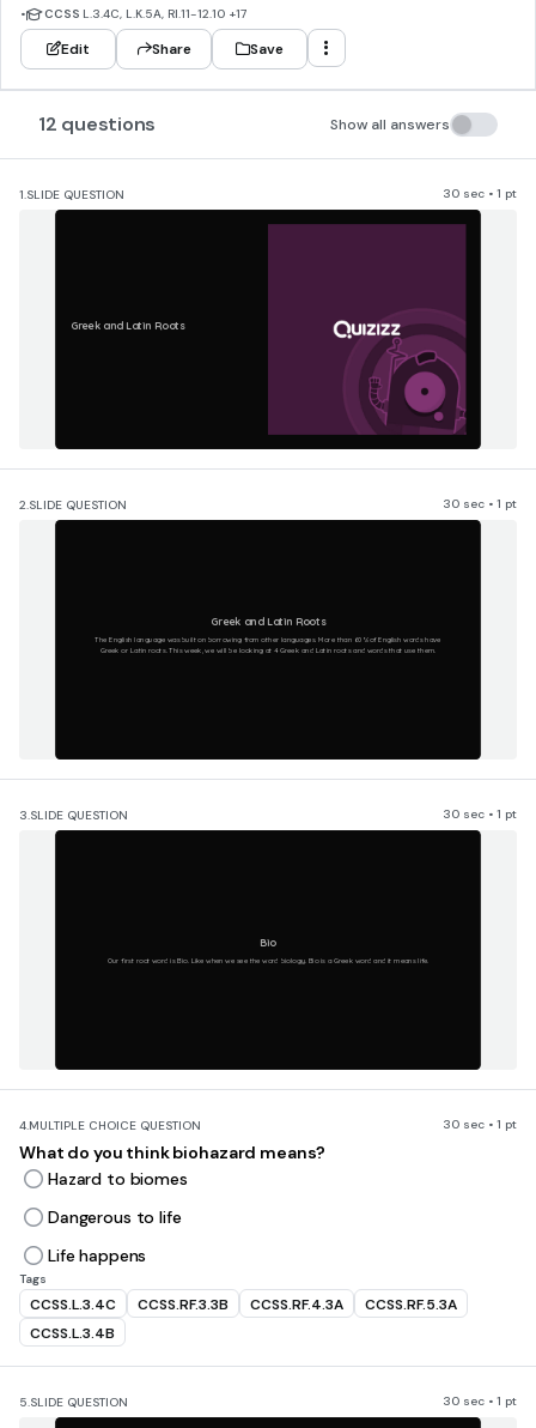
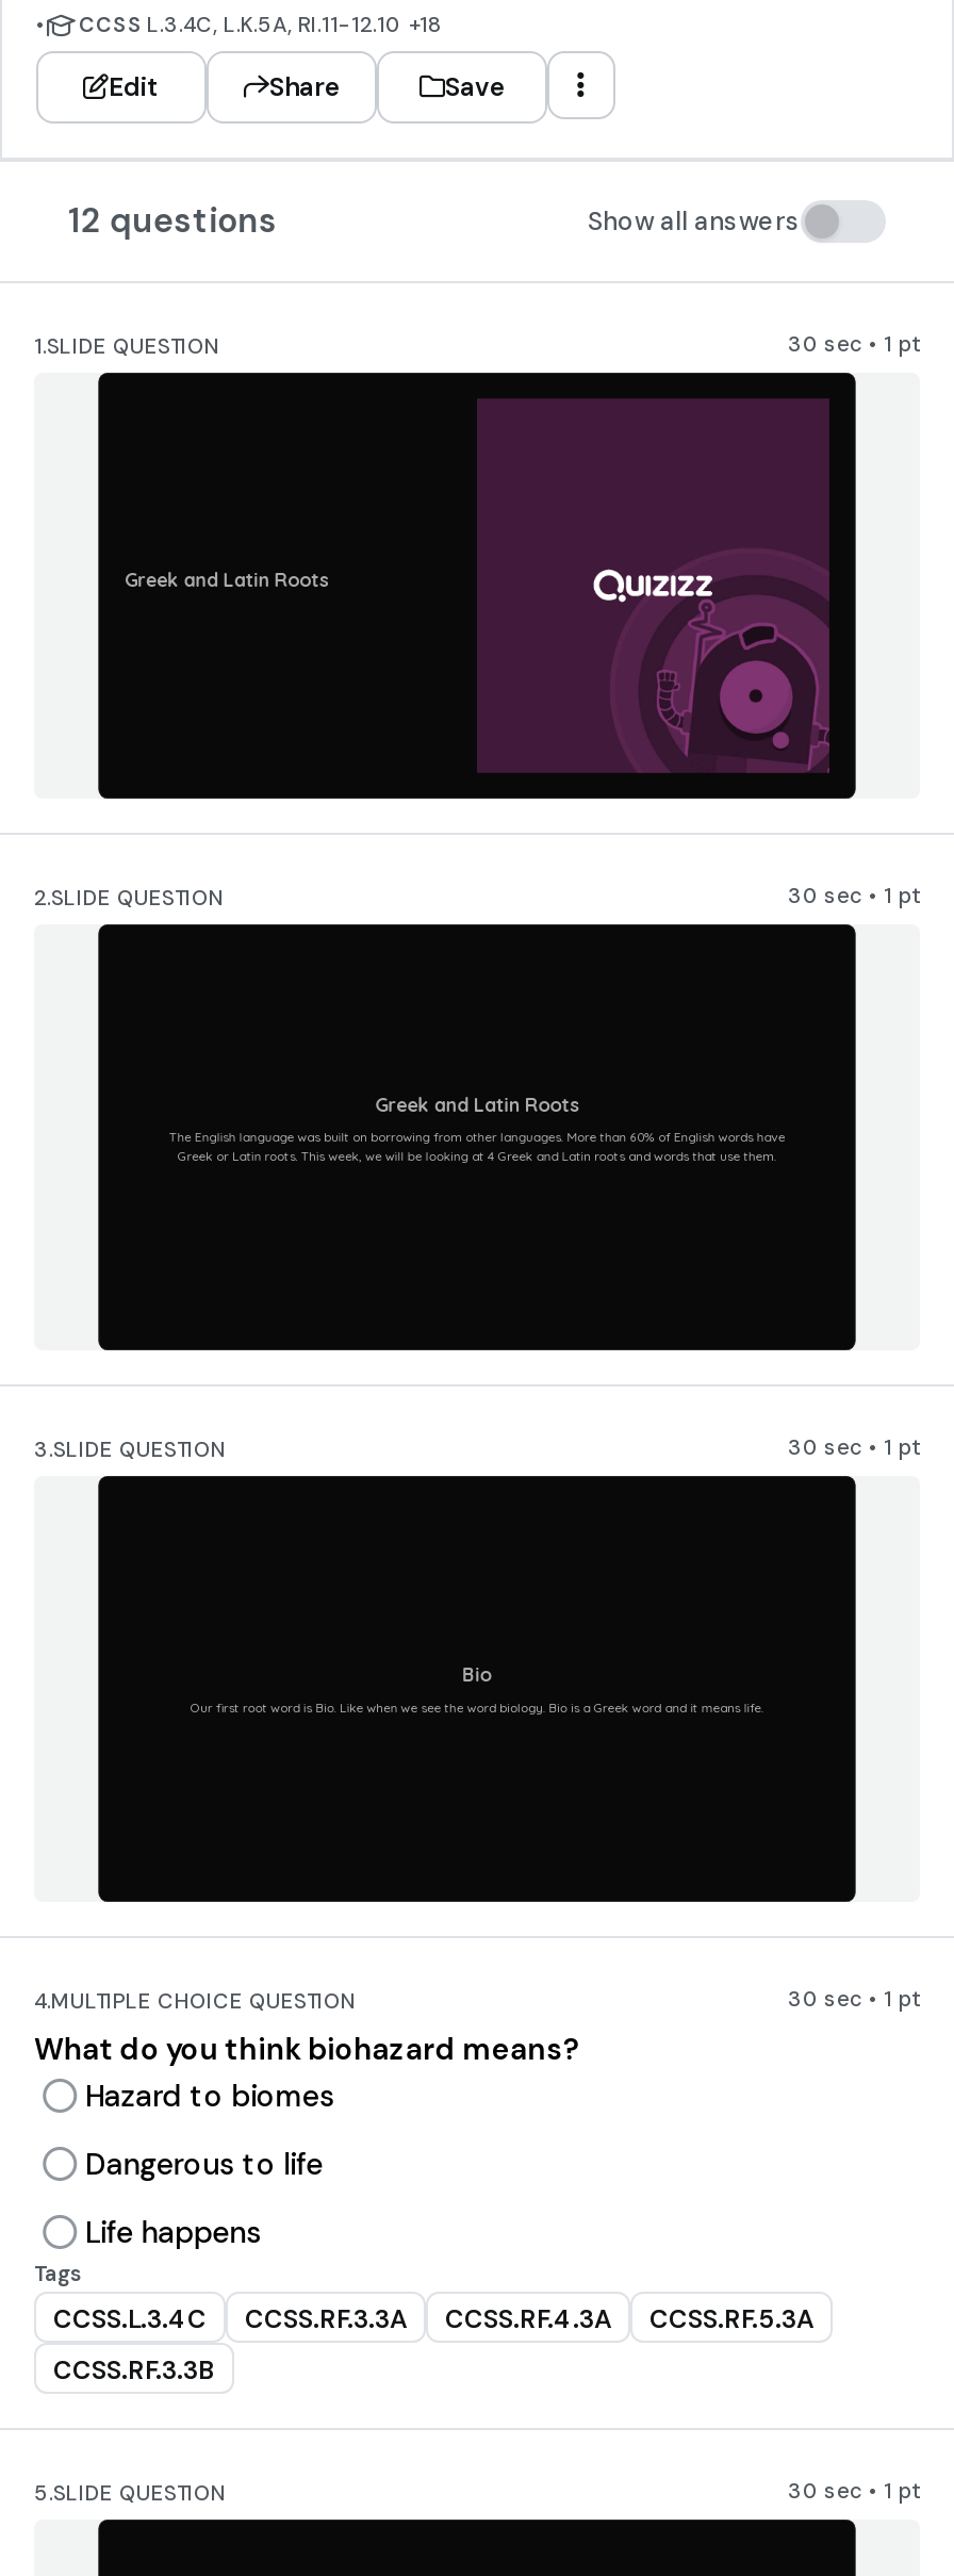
- CCSS L.3.4C, L.K.5A, RI.11-12.10 +17
+ CCSS L.3.4C, L.K.5A, RI.11-12.10 +18

- CCSS.L.3.4C CCSS.RF.3.3B CCSS.RF.4.3A CCSS.RF.5.3A
+ CCSS.L.3.4C CCSS.RF.3.3A CCSS.RF.4.3A CCSS.RF.5.3A

- CCSS.L.3.4B
+ CCSS.RF.3.3B
